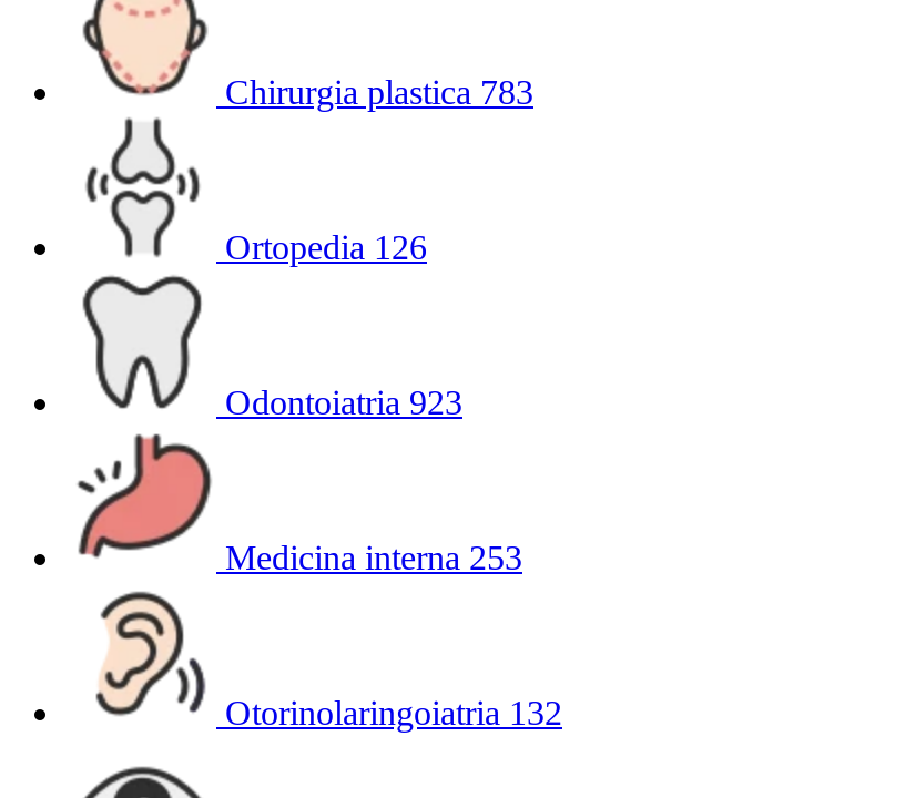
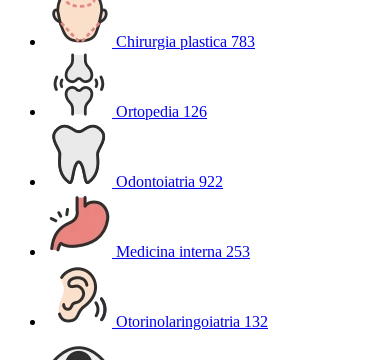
- Odontoiatria 923
+ Odontoiatria 922
